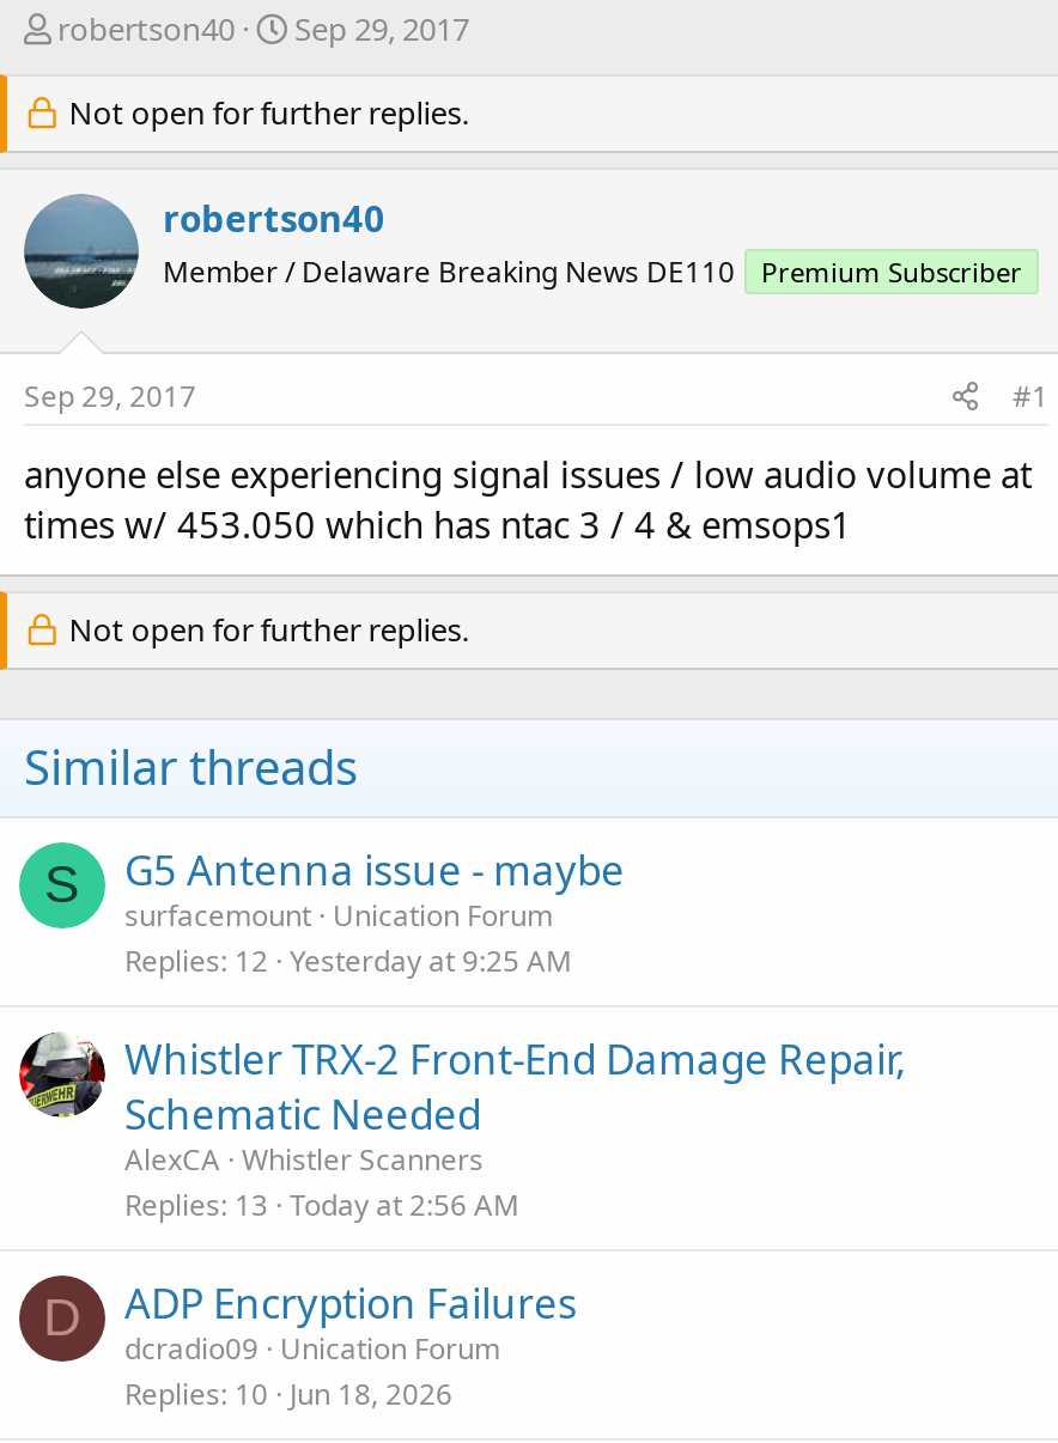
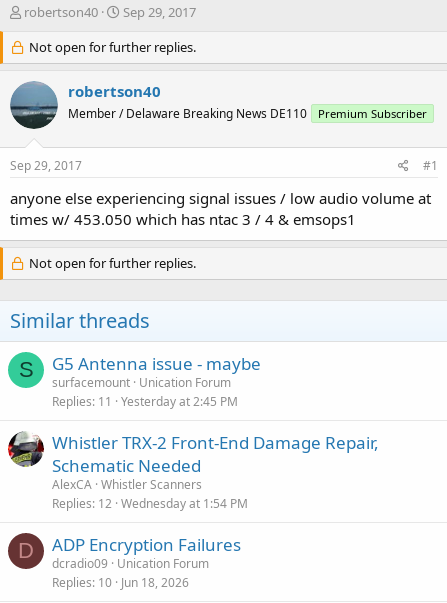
- Replies 12 Yesterday at 9:25 AM
+ Replies 11 Yesterday at 2:45 PM

- Replies 13 Today at 2:56 AM
+ Replies 12 Wednesday at 1:54 PM
